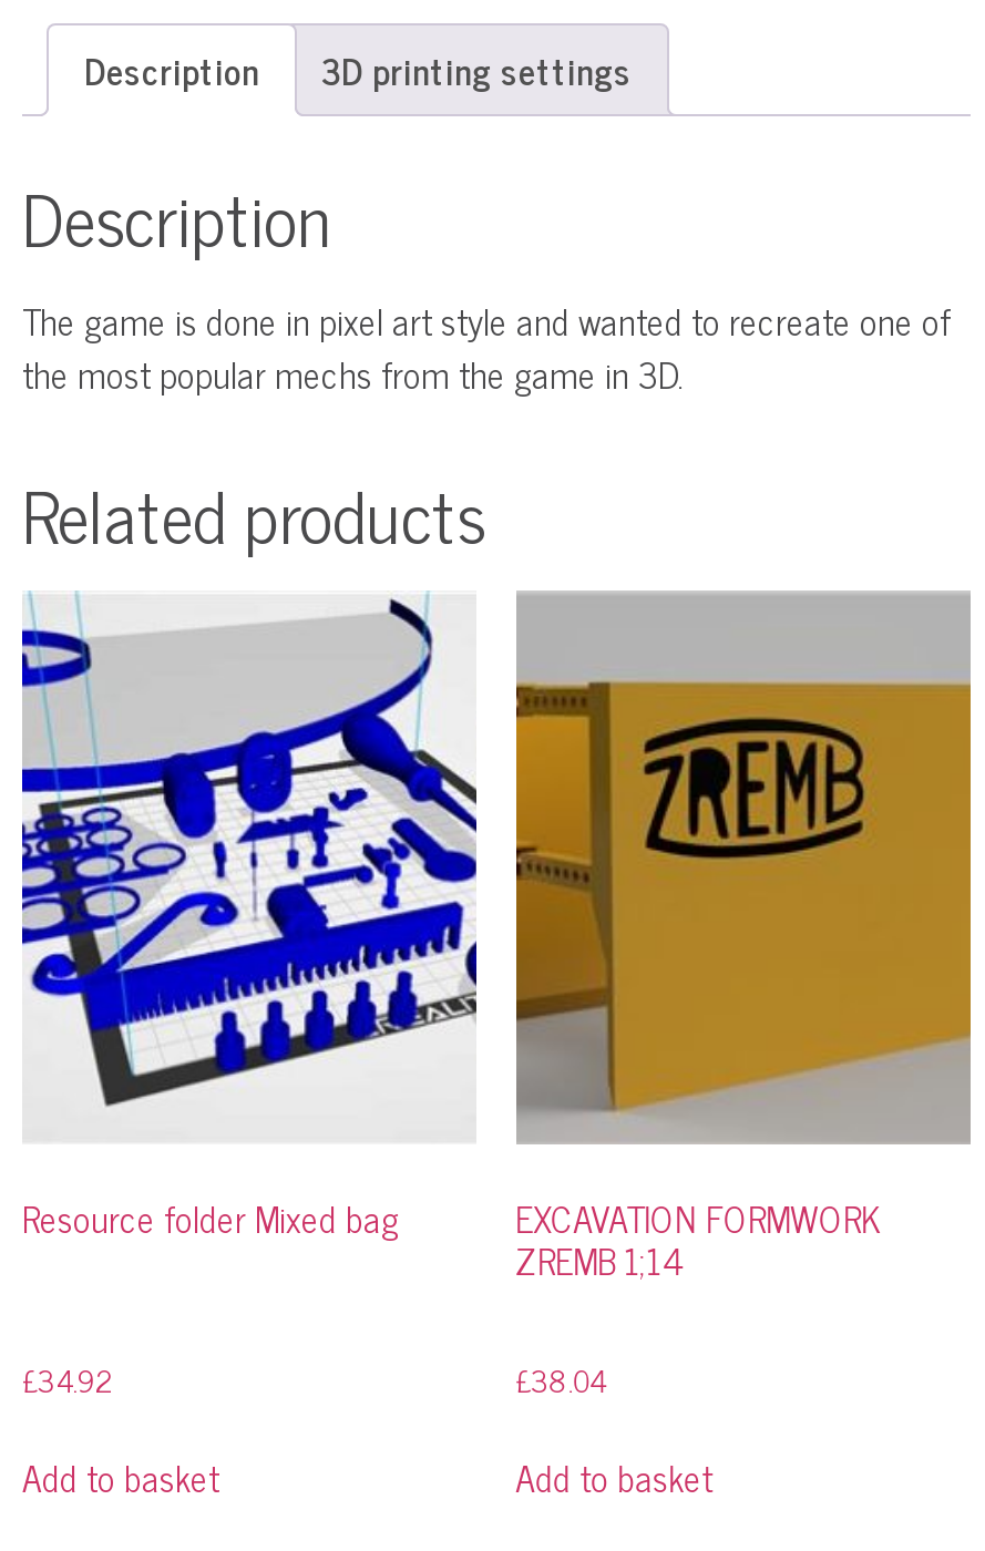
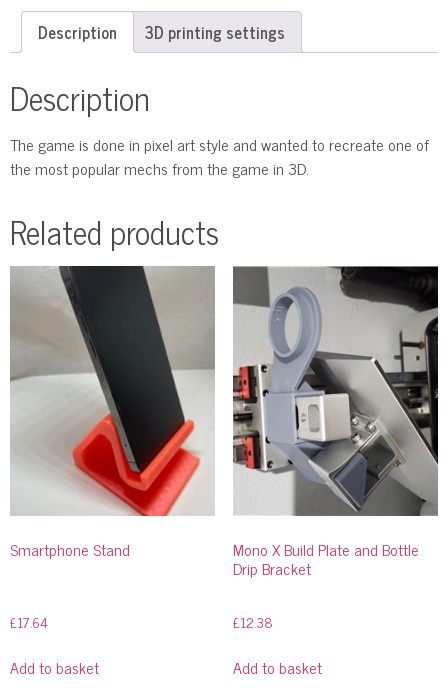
- [image]
- Resource folder Mixed bag
+ [image]
+ Smartphone Stand

- [image]
- EXCAVATION FORMWORK
- ZREMB 1;14
+ [image]
+ Mono X Build Plate and Bottle
+ Drip Bracket

- £34.92
+ £17.64

- £38.04
+ £12.38
